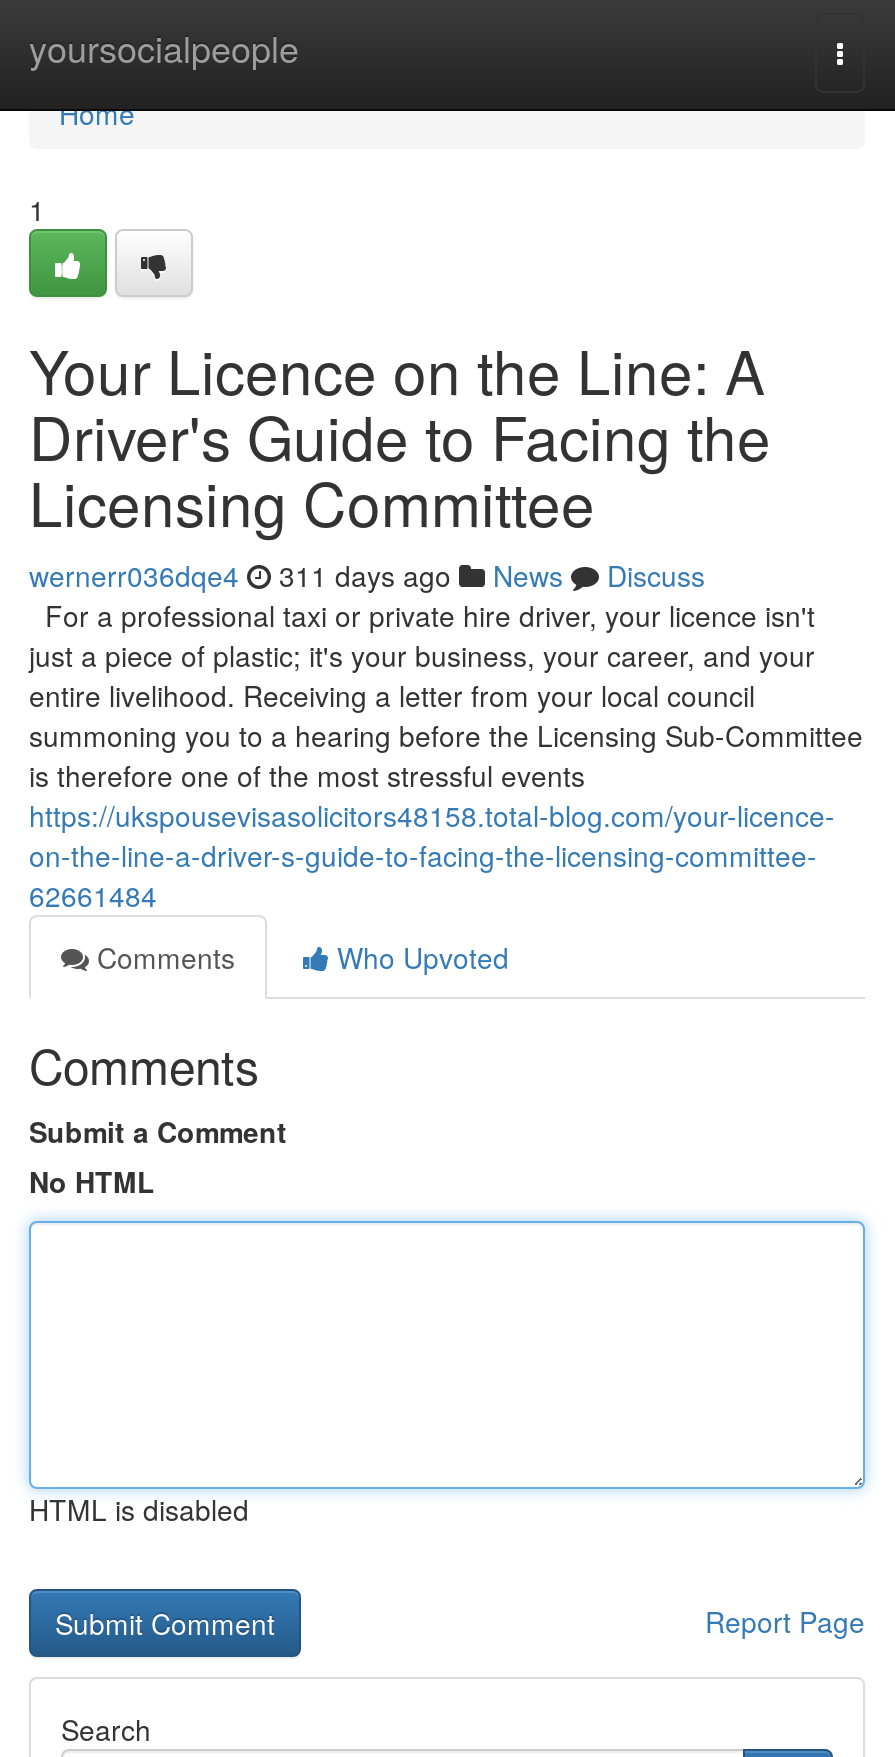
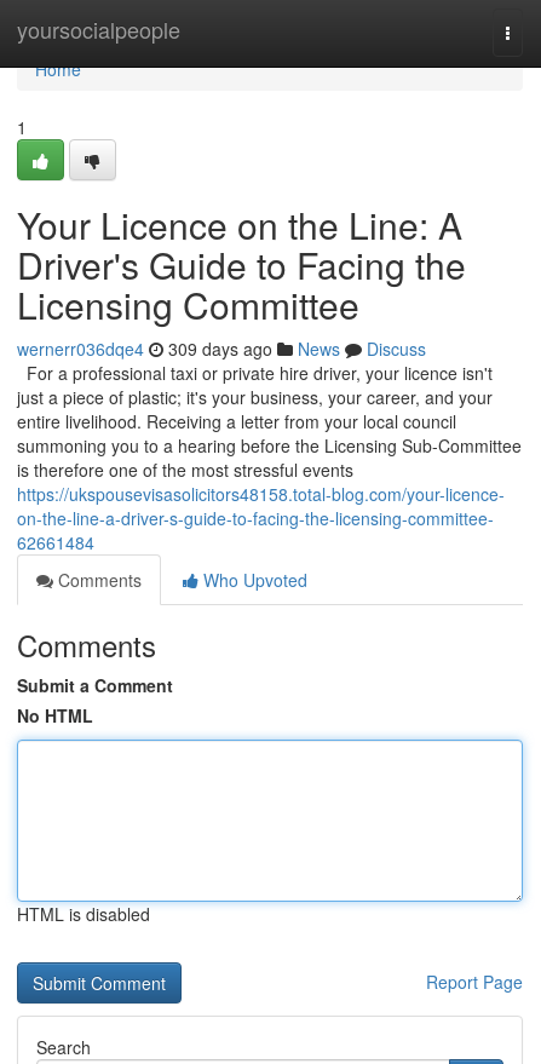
- wernerr036dqe4 311 days ago News Discuss
+ wernerr036dqe4 309 days ago News Discuss
